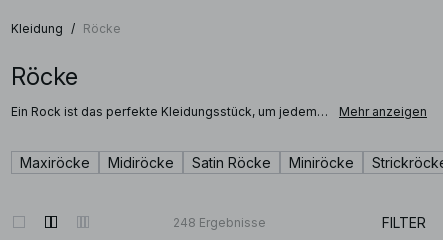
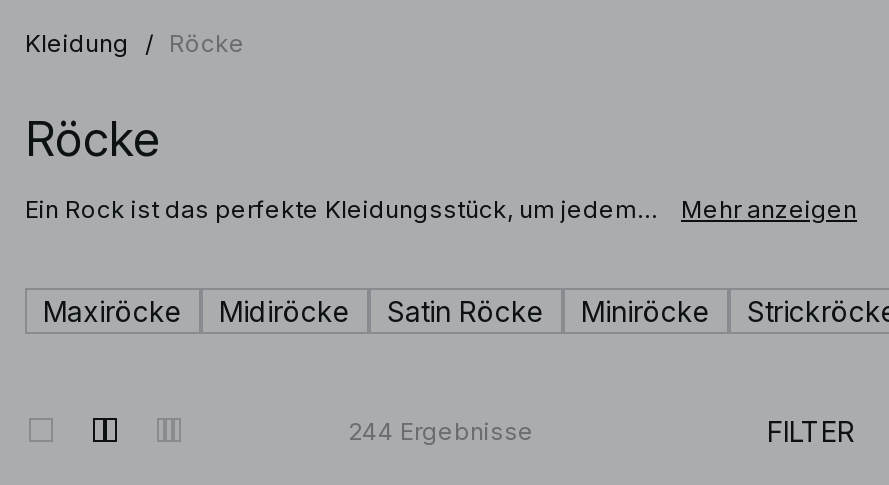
- 248 Ergebnisse
+ 244 Ergebnisse
